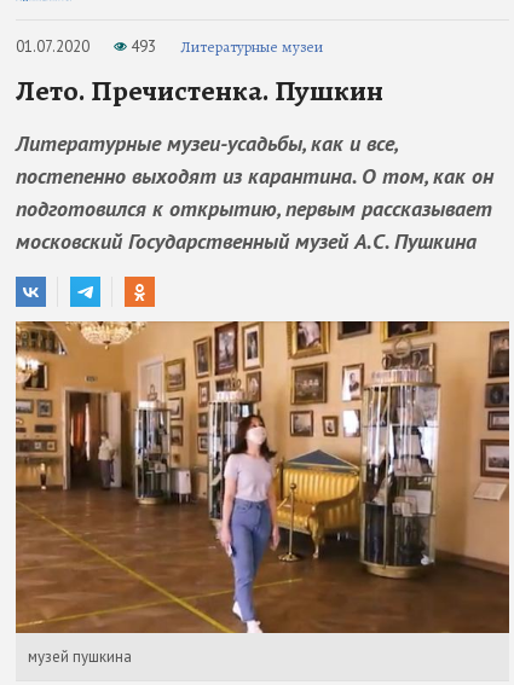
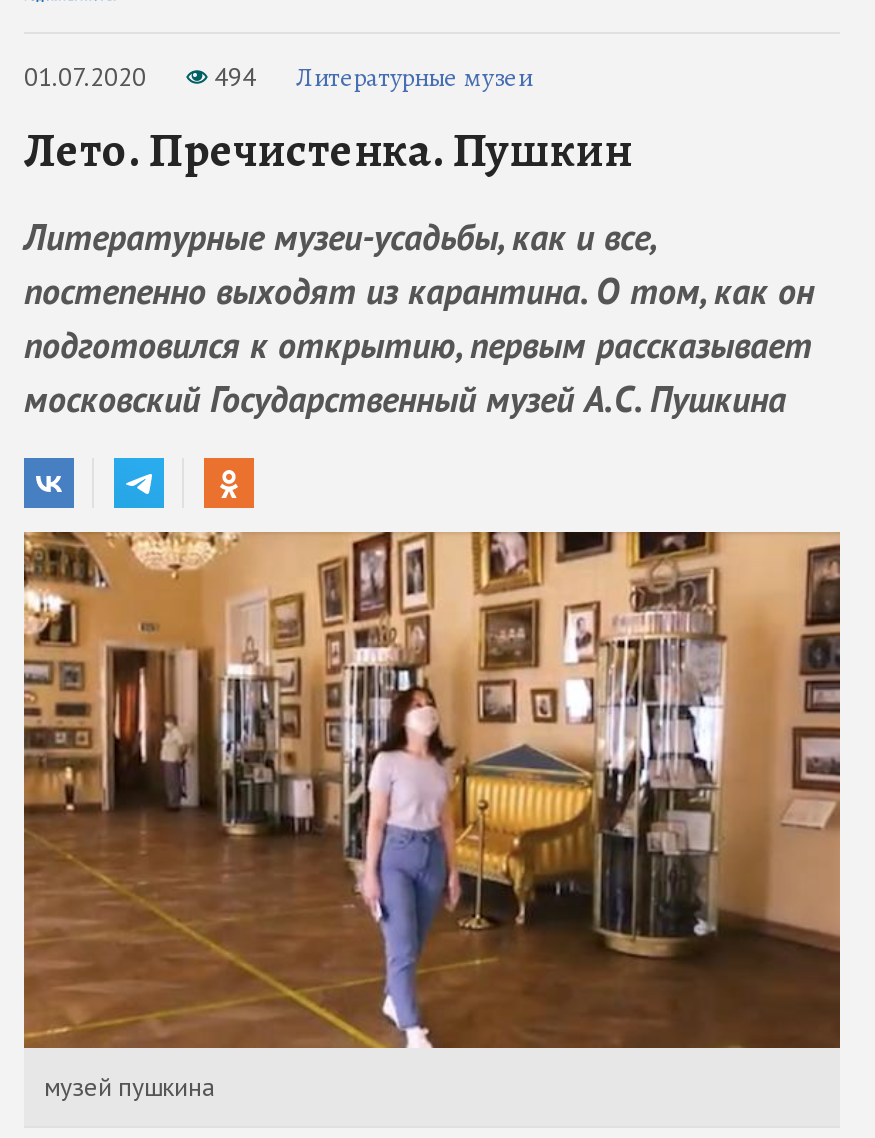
- 01.07.2020 493 Литературные музеи
+ 01.07.2020 494 Литературные музеи
